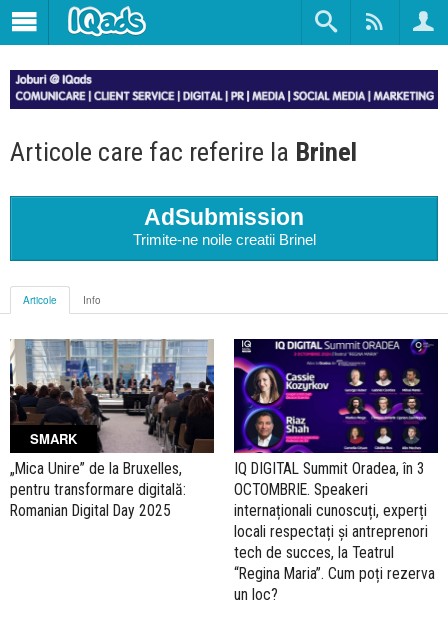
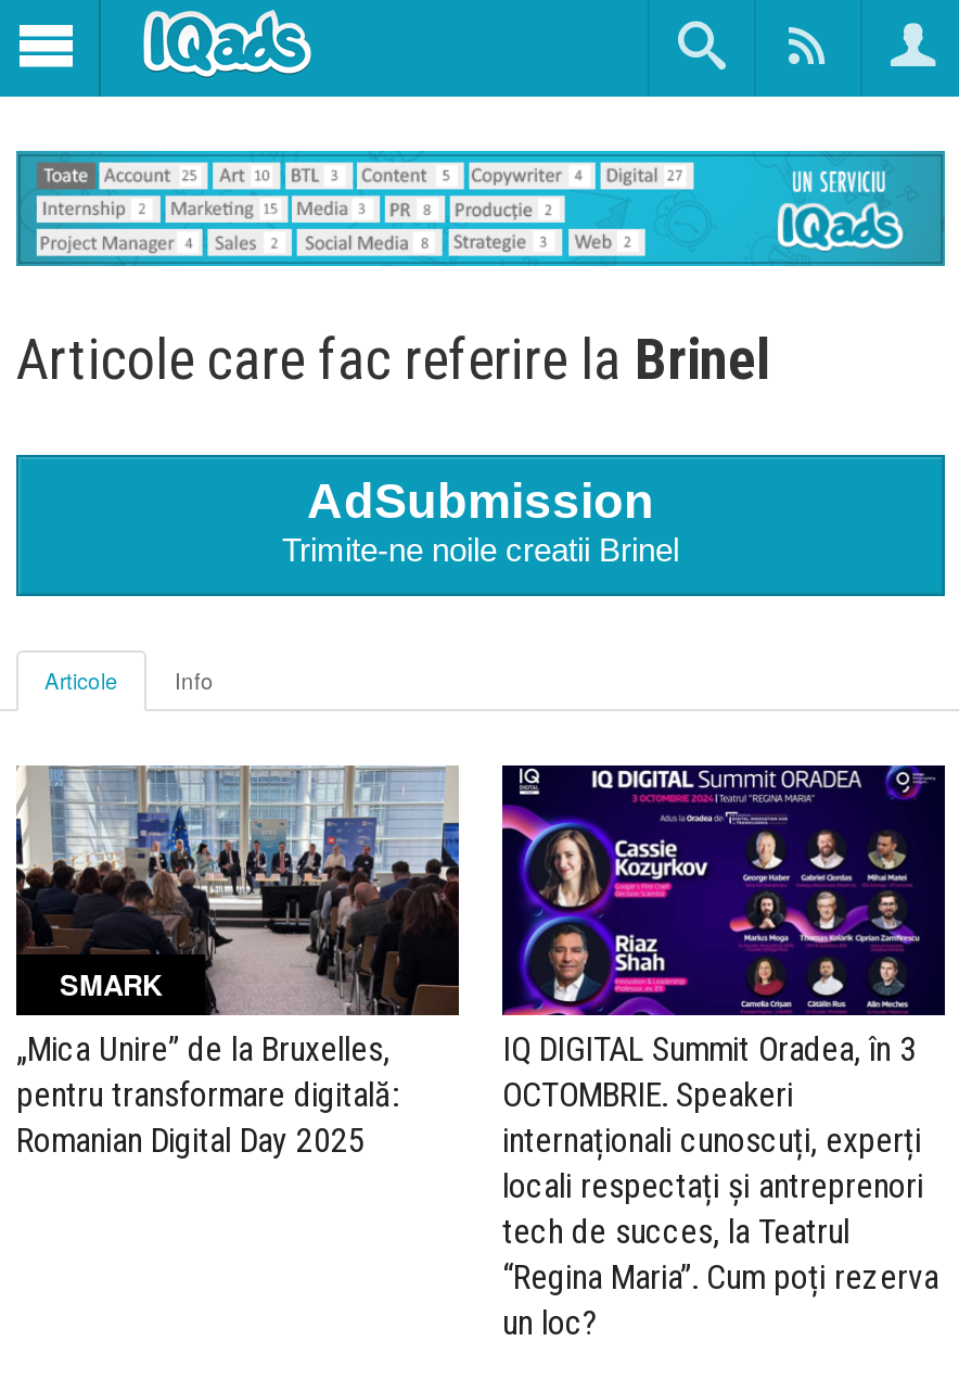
- [image]
+ [image]
